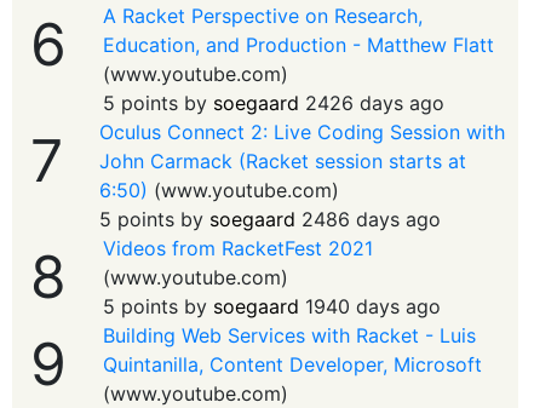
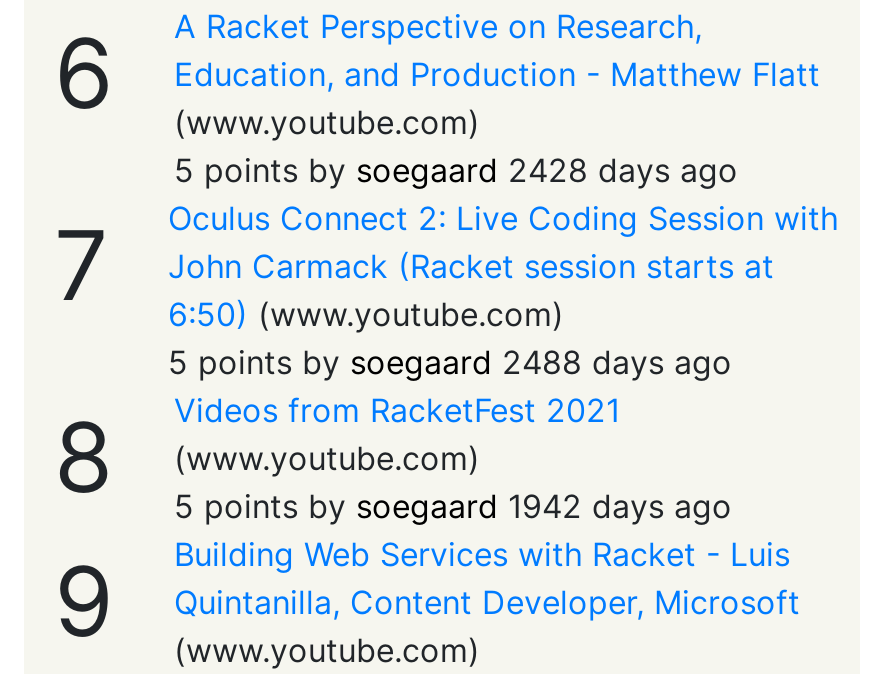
- 5 points by soegaard 2426 days ago
+ 5 points by soegaard 2428 days ago

- 5 points by soegaard 2486 days ago
+ 5 points by soegaard 2488 days ago

- 5 points by soegaard 1940 days ago
+ 5 points by soegaard 1942 days ago
